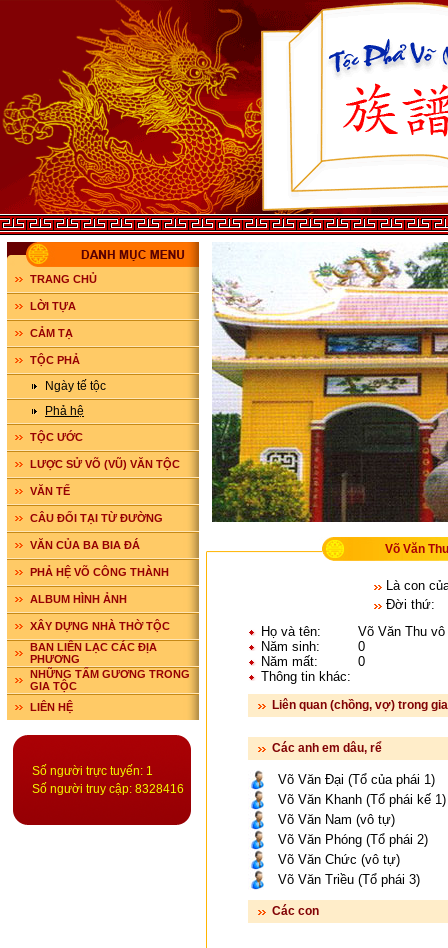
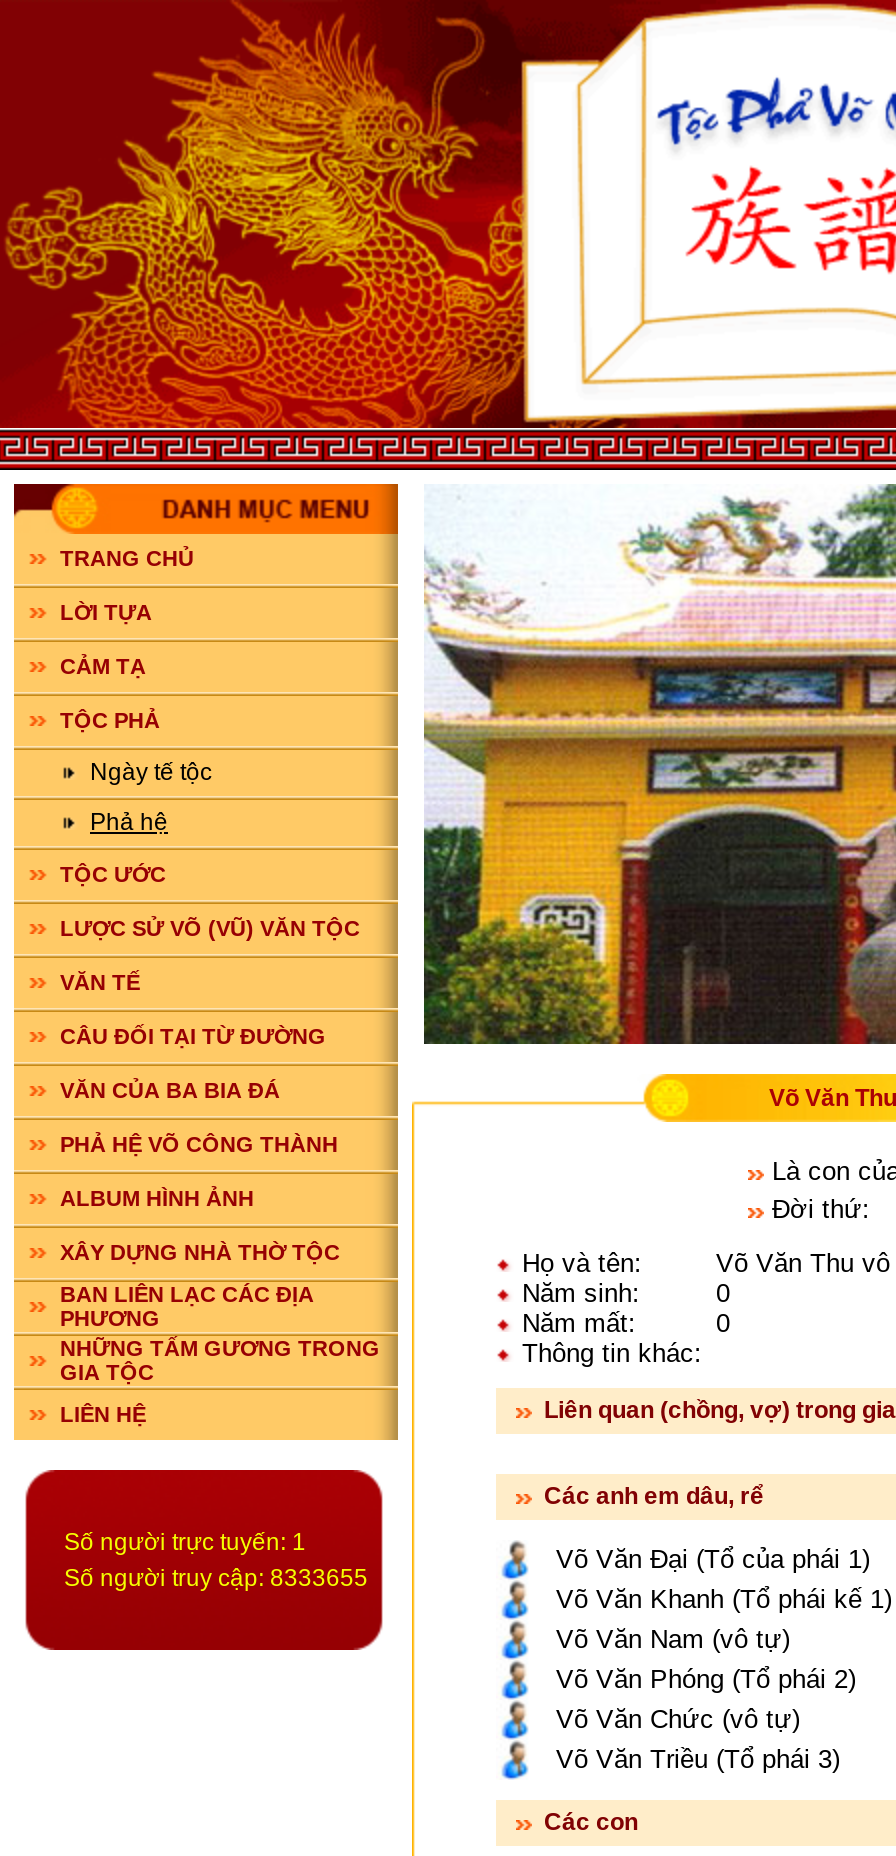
- Số người truy cập: 8328416
+ Số người truy cập: 8333655
